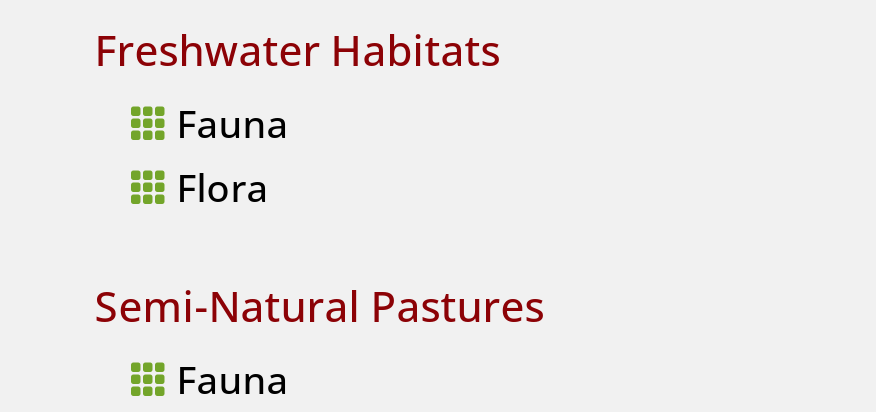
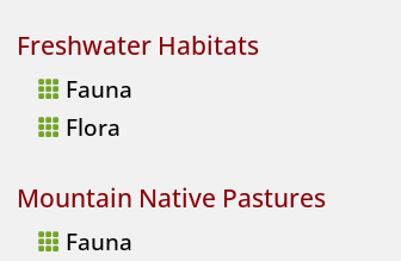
- Semi-Natural Pastures
+ Mountain Native Pastures
